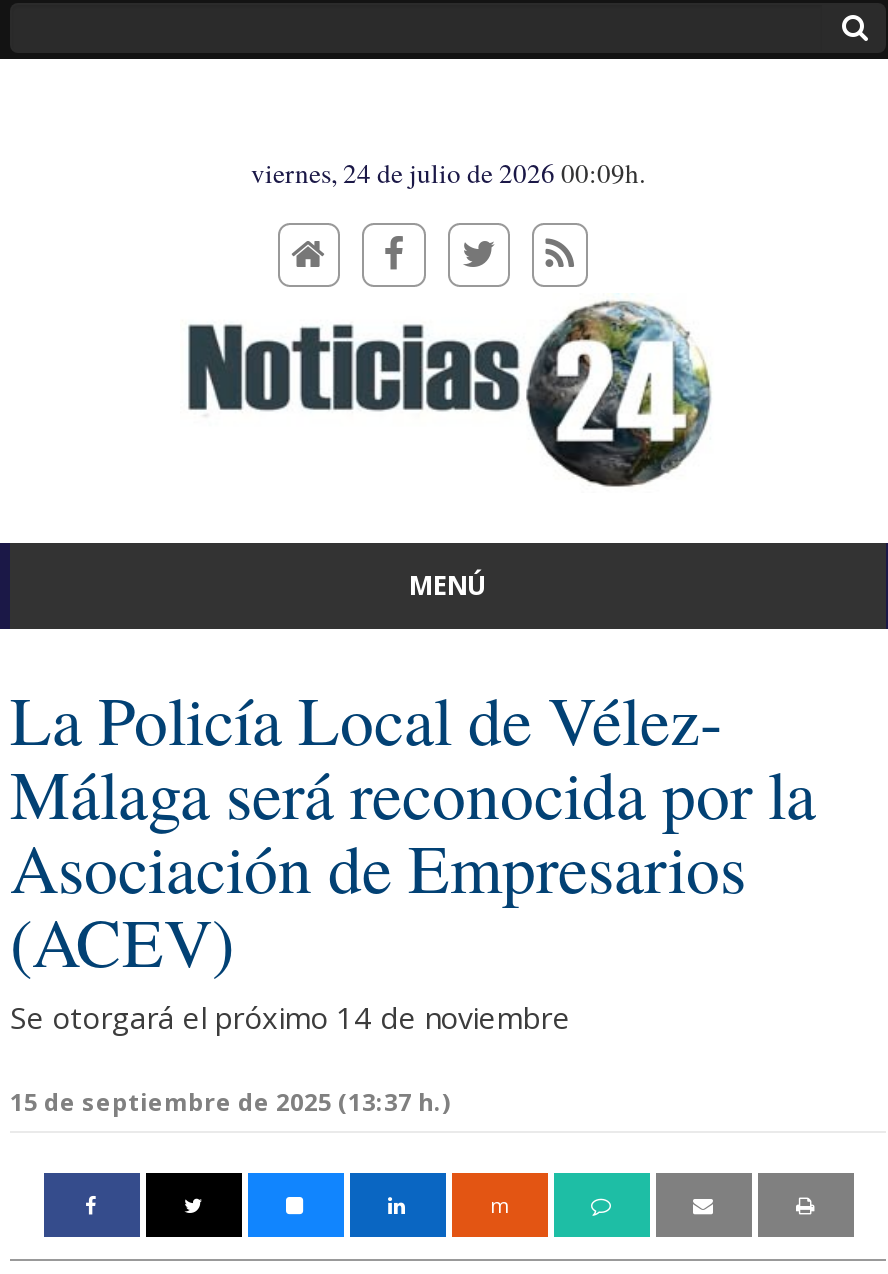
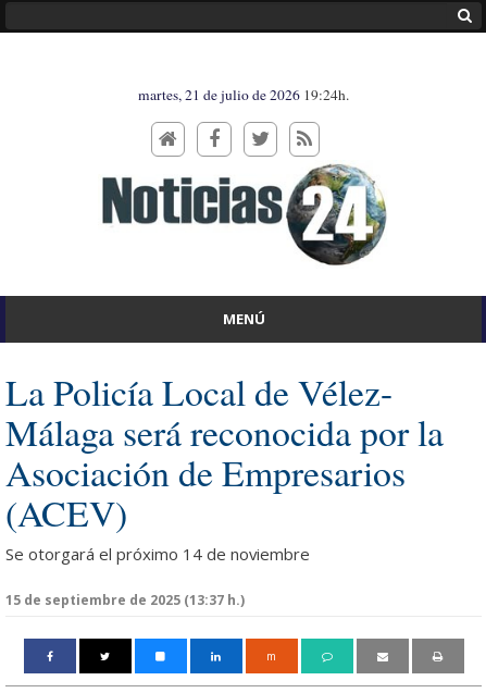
- viernes, 24 de julio de 2026 00:09h.
+ martes, 21 de julio de 2026 19:24h.
